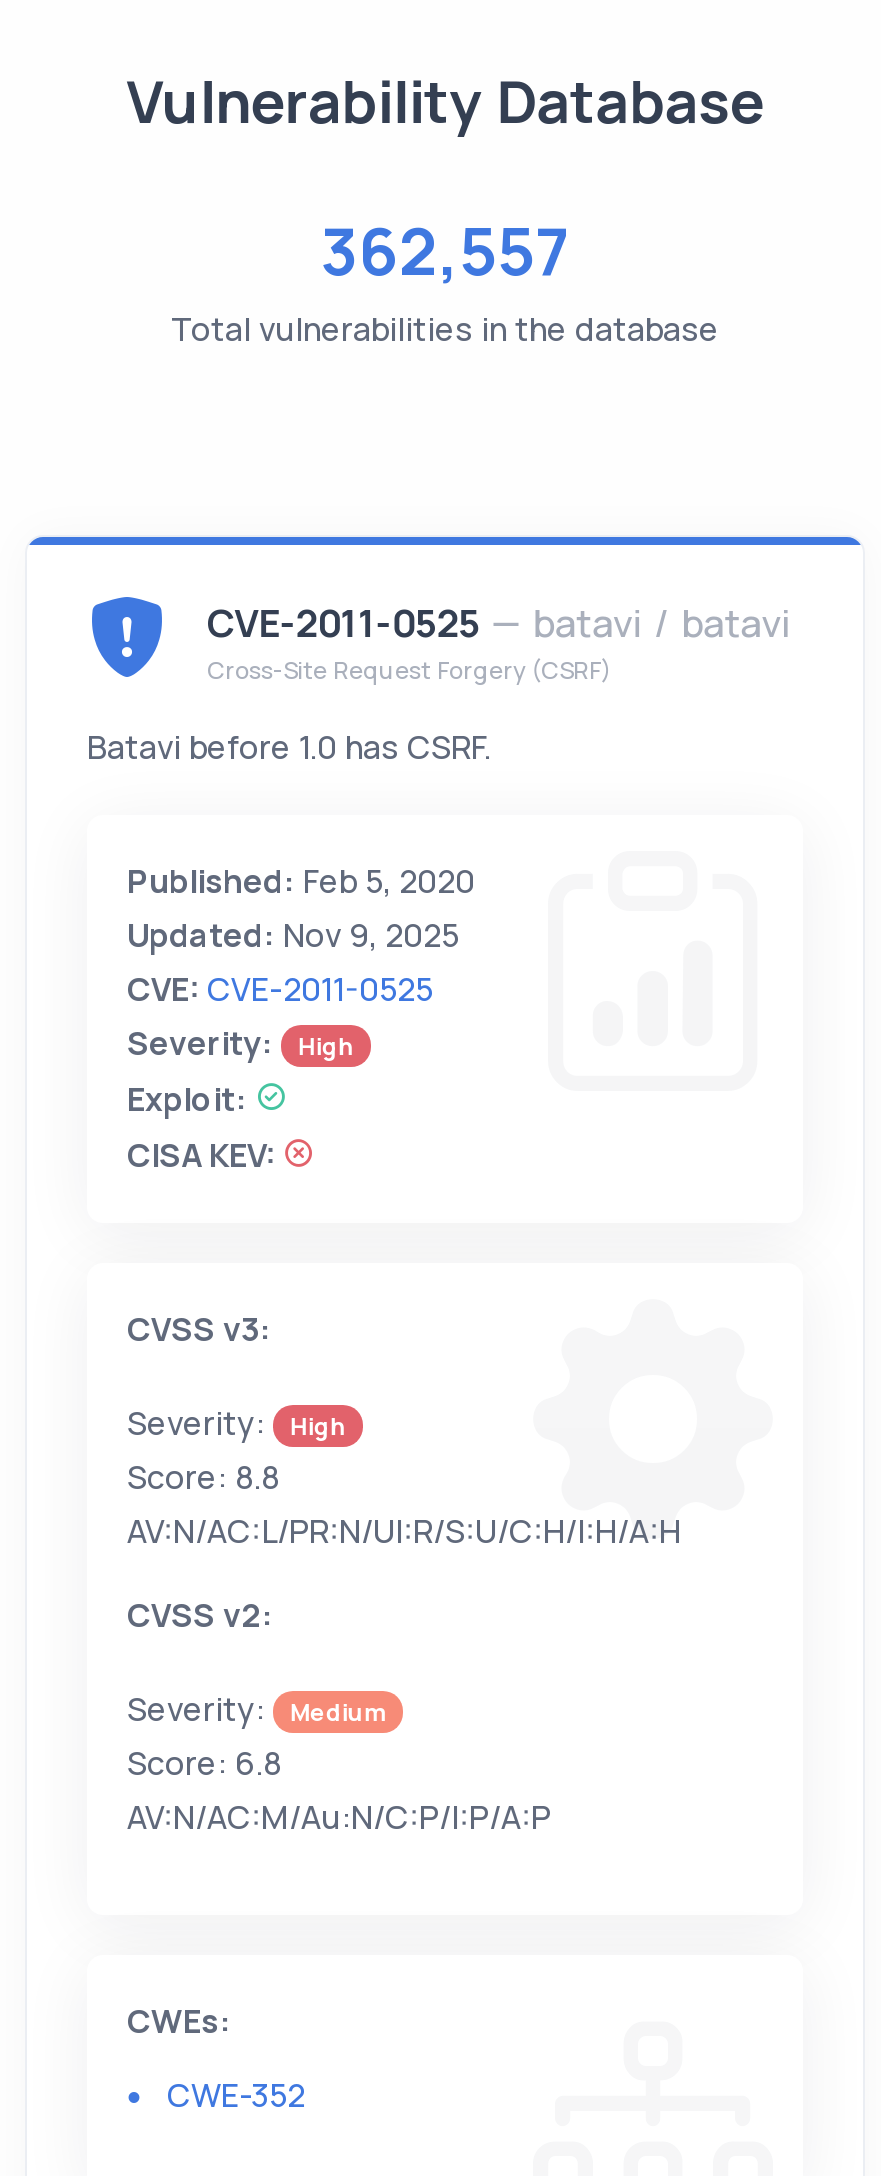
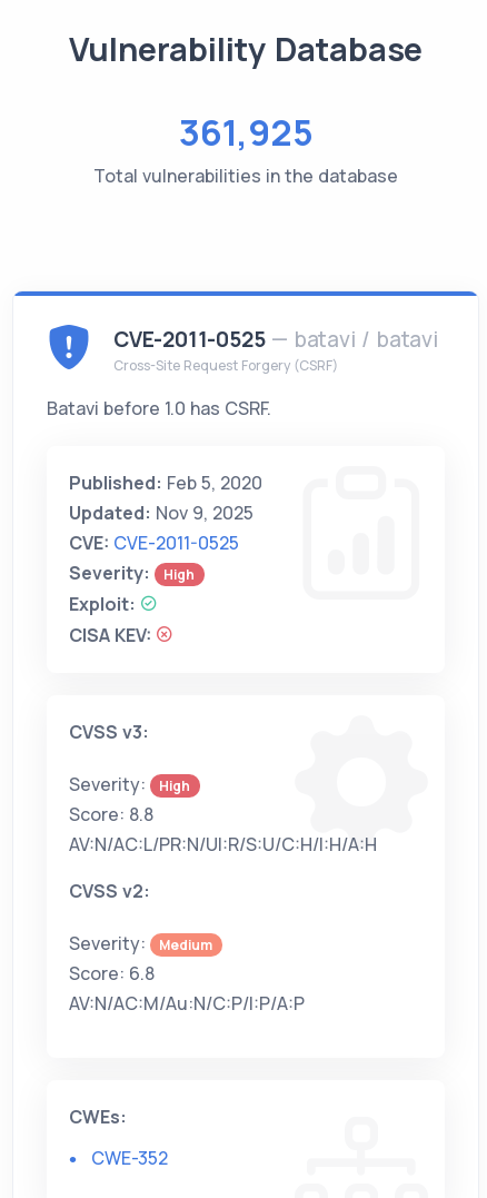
- 362,557
+ 361,925
